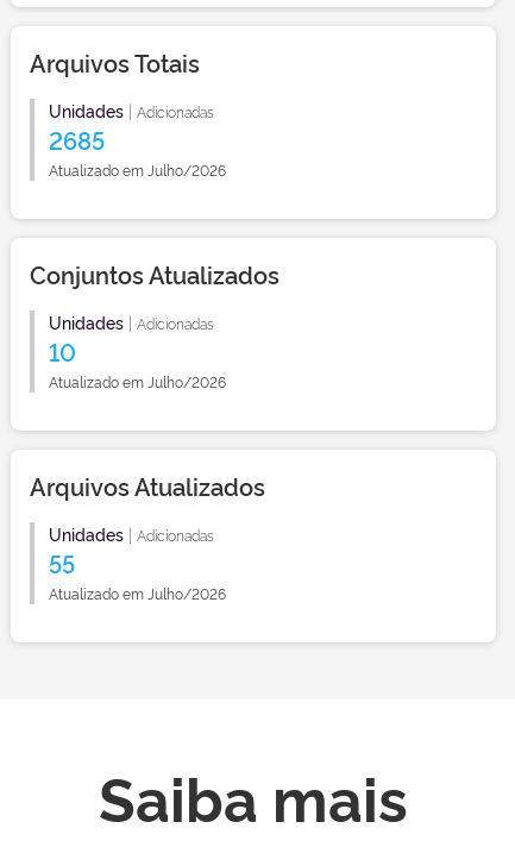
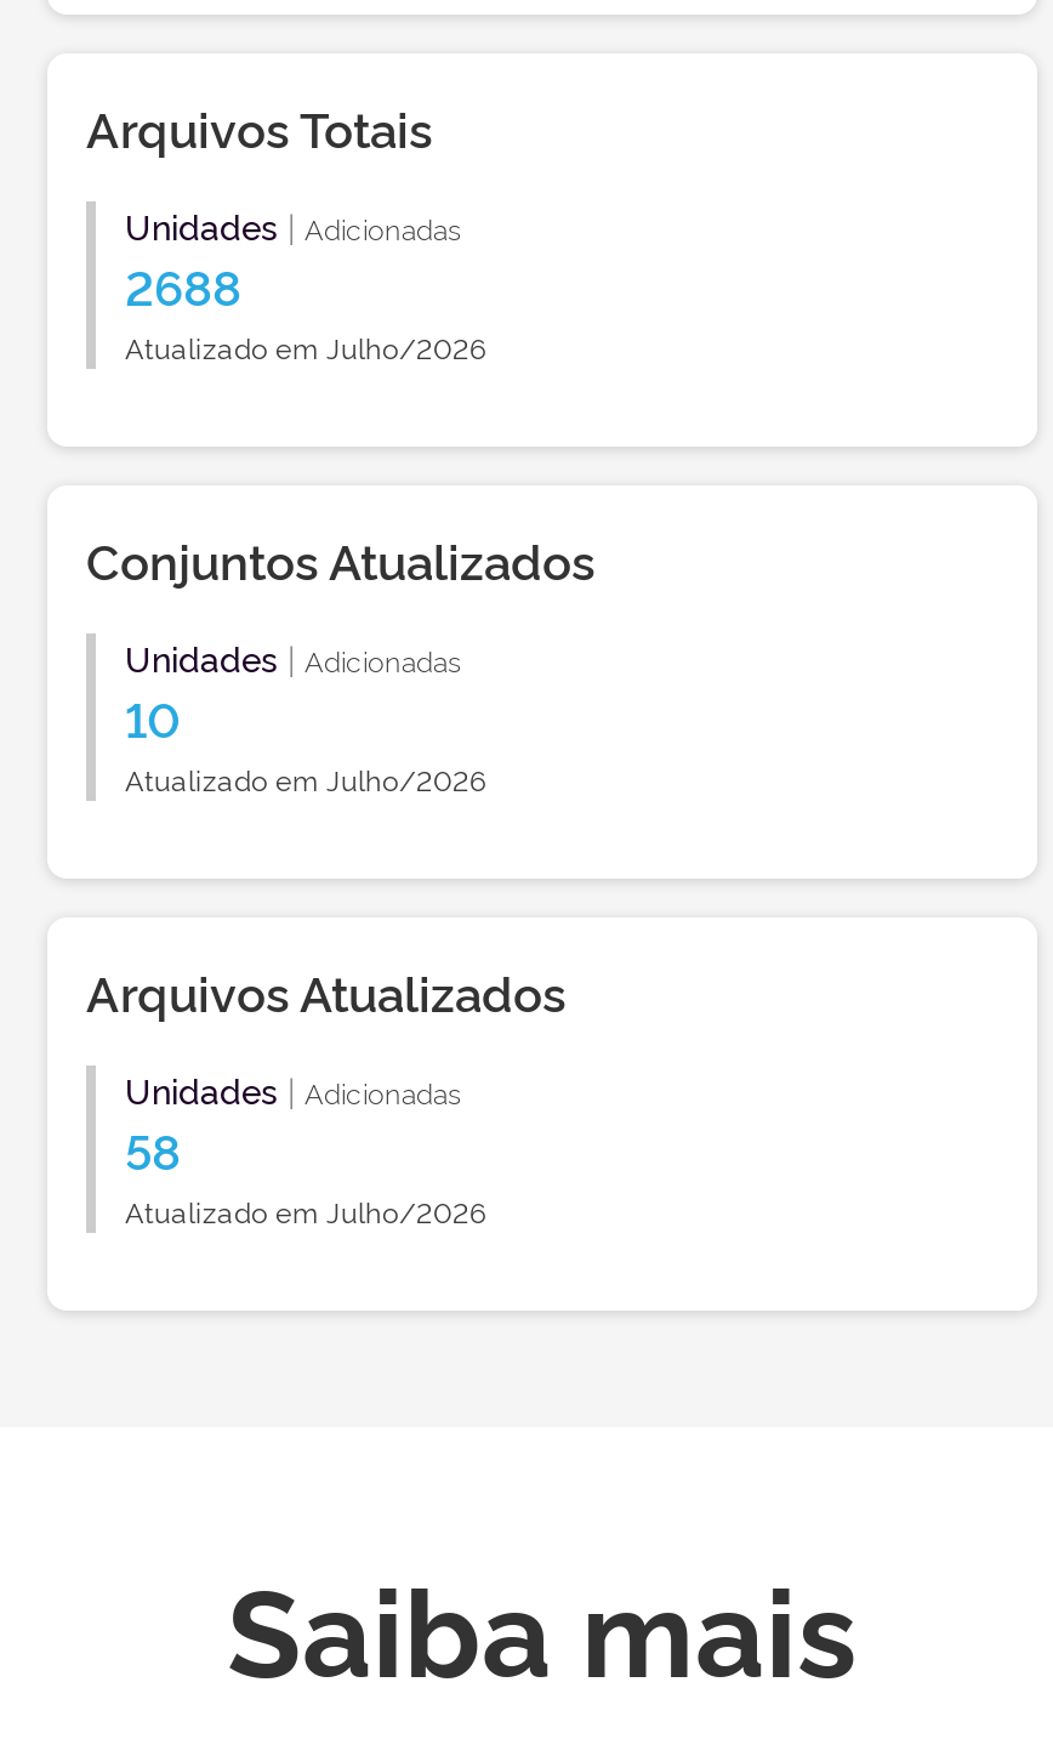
- 2685
+ 2688

- 55
+ 58
